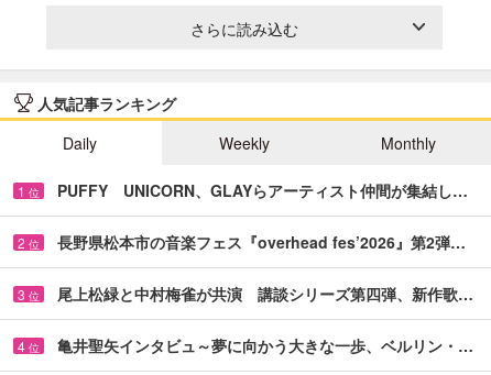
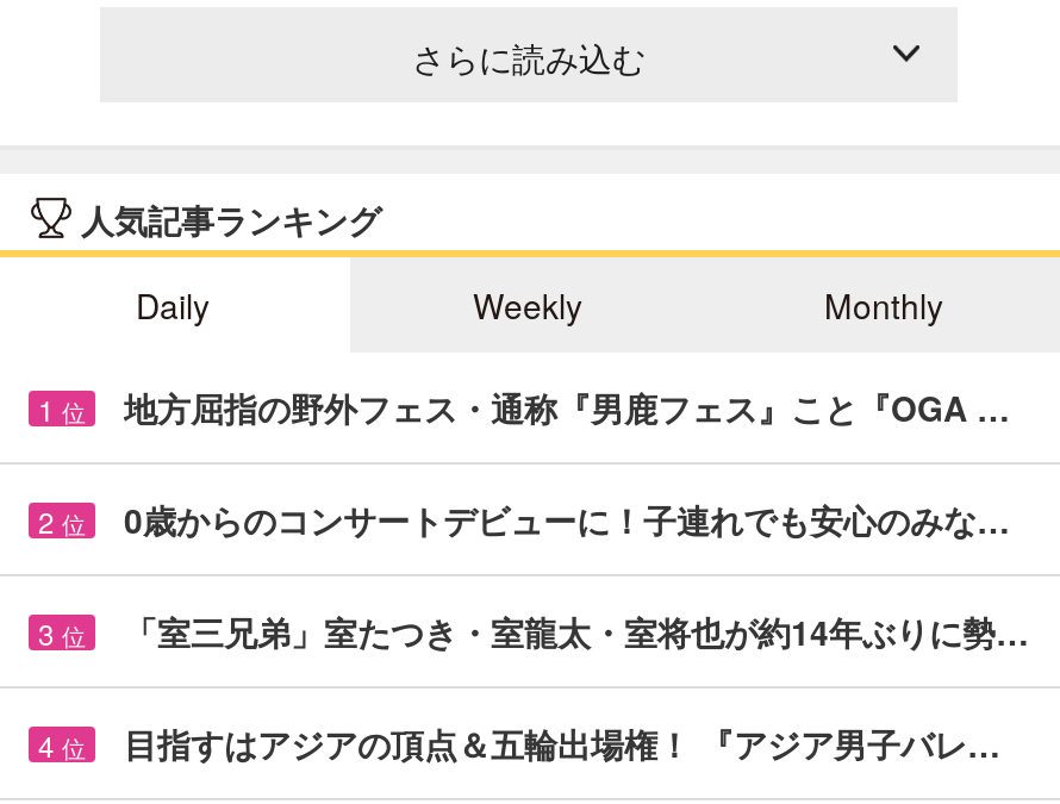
- PUFFY UNICORN、GLAYらアーティスト仲間が集結し…
+ 地方屈指の野外フェス・通称『男鹿フェス』こと『OGA …

- 長野県松本市の音楽フェス『overhead fes’2026』第2弾…
+ 0歳からのコンサートデビューに！子連れでも安心のみな…

- 尾上松緑と中村梅雀が共演 講談シリーズ第四弾、新作歌…
+ 「室三兄弟」室たつき・室龍太・室将也が約14年ぶりに勢…

- 亀井聖矢インタビュ～夢に向かう大きな一歩、ベルリン・…
+ 目指すはアジアの頂点＆五輪出場権！ 『アジア男子バレ…
